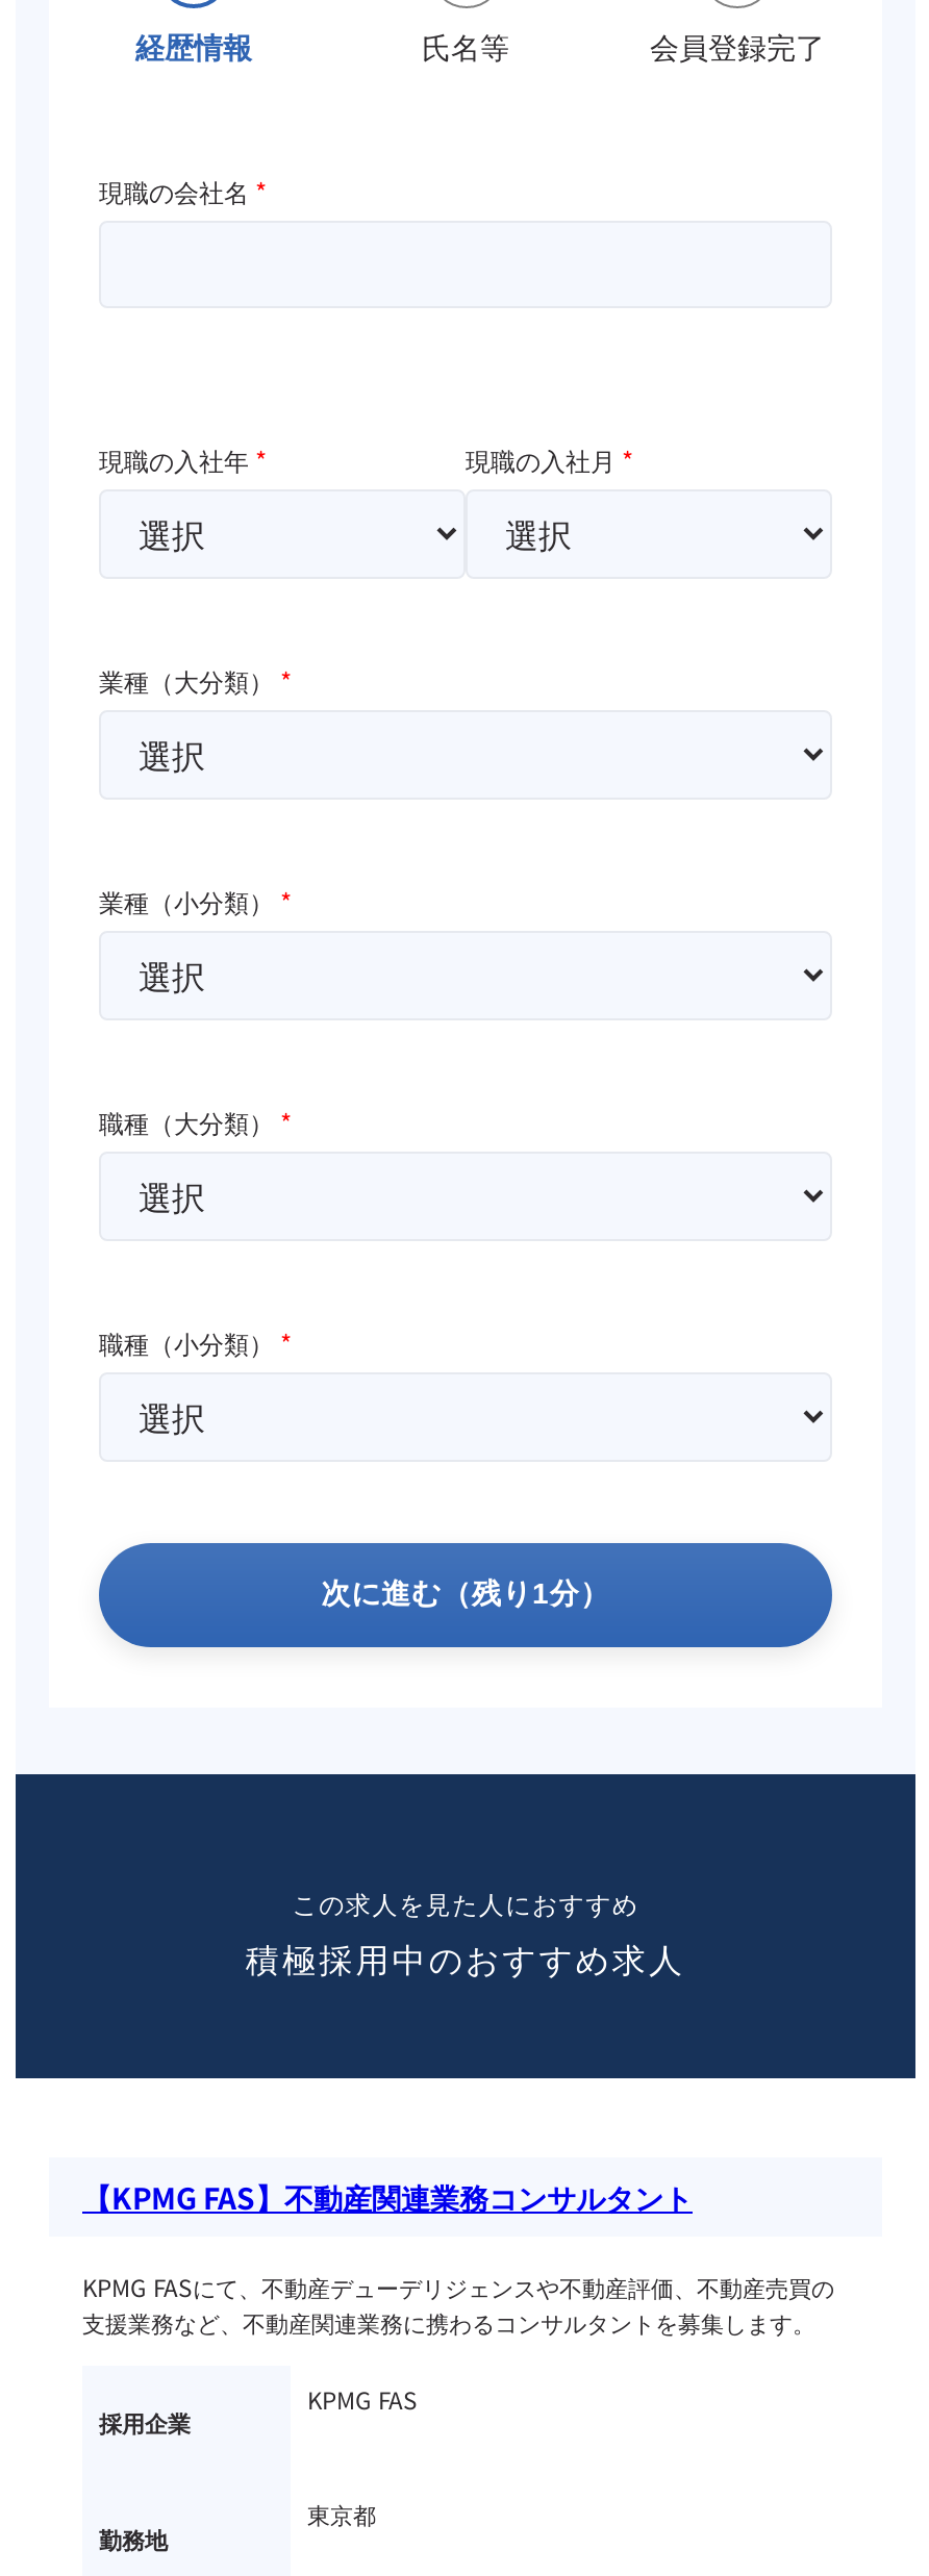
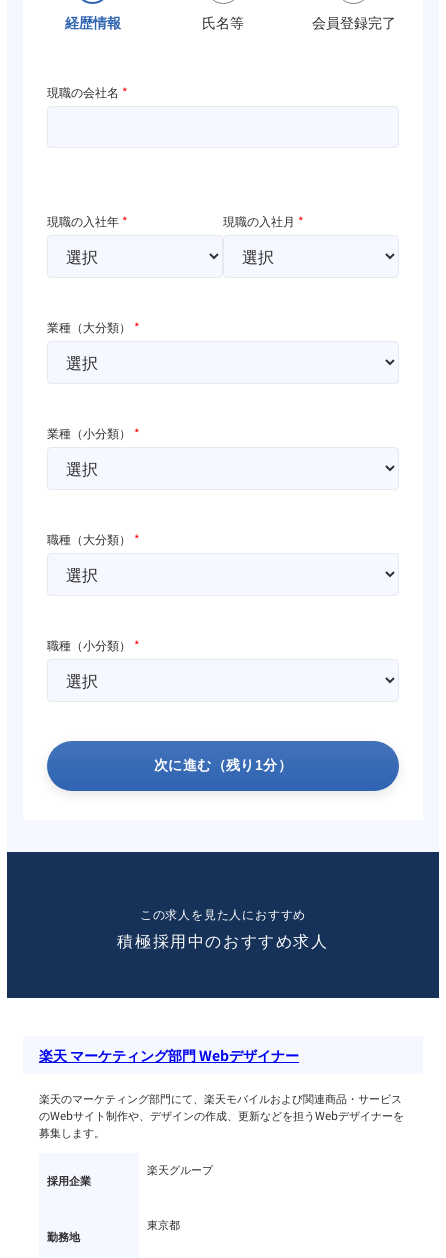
- 【KPMG FAS】不動産関連業務コンサルタント
+ 楽天 マーケティング部門 Webデザイナー

- KPMG FASにて、不動産デューデリジェンスや不動産評価、不動産売買の
- 支援業務など、不動産関連業務に携わるコンサルタントを募集します。
+ 楽天のマーケティング部門にて、楽天モバイルおよび関連商品・サービス
+ のWebサイト制作や、デザインの作成、更新などを担うWebデザイナーを
+ 募集します。

- KPMG FAS
+ 楽天グループ
